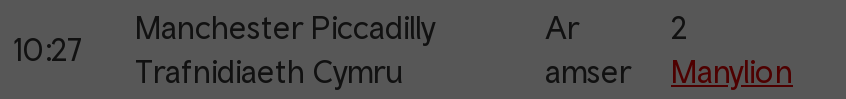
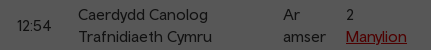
- Manchester Piccadilly
+ Caerdydd Canolog

- 10:27
+ 12:54
